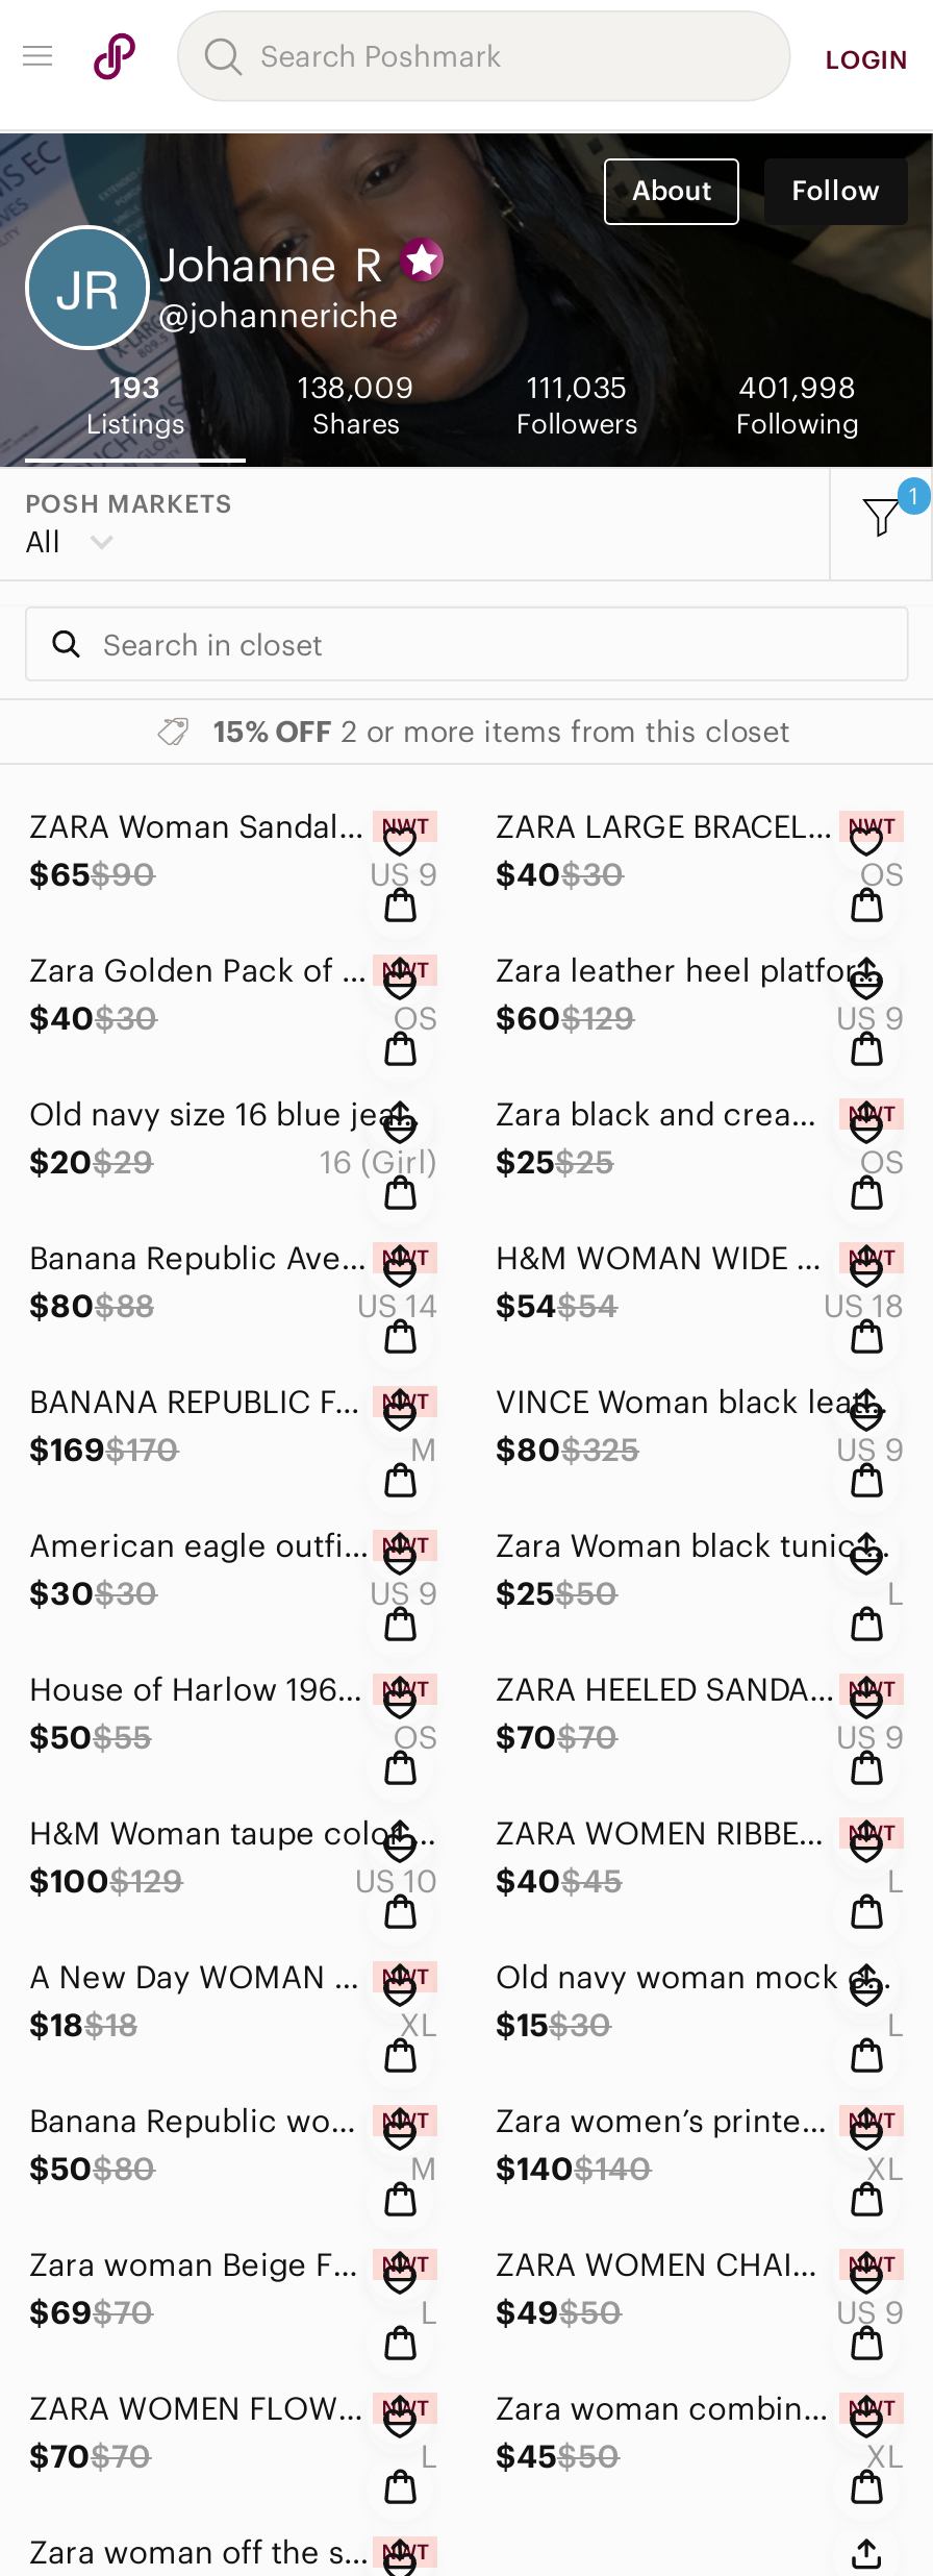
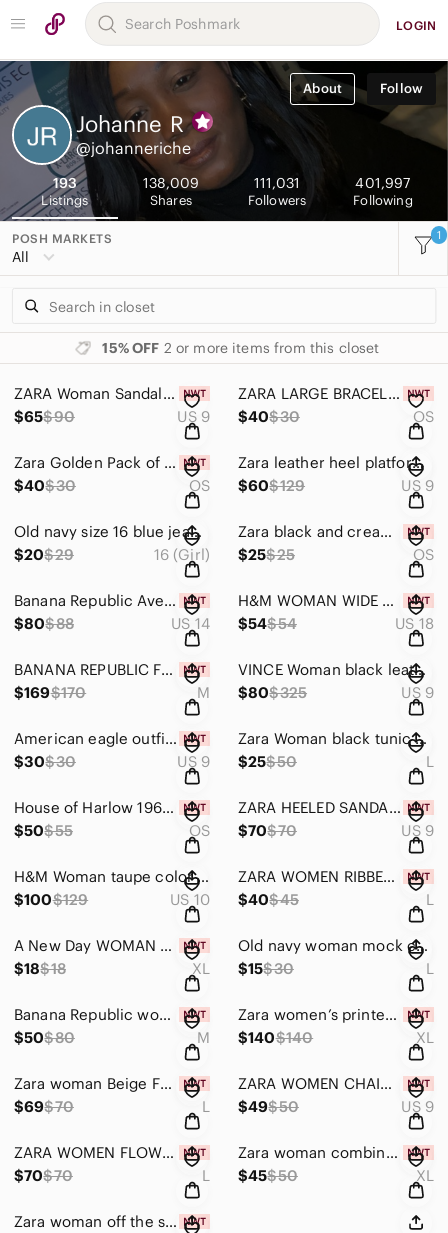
- 111,035
+ 111,031

- 401,998
+ 401,997
